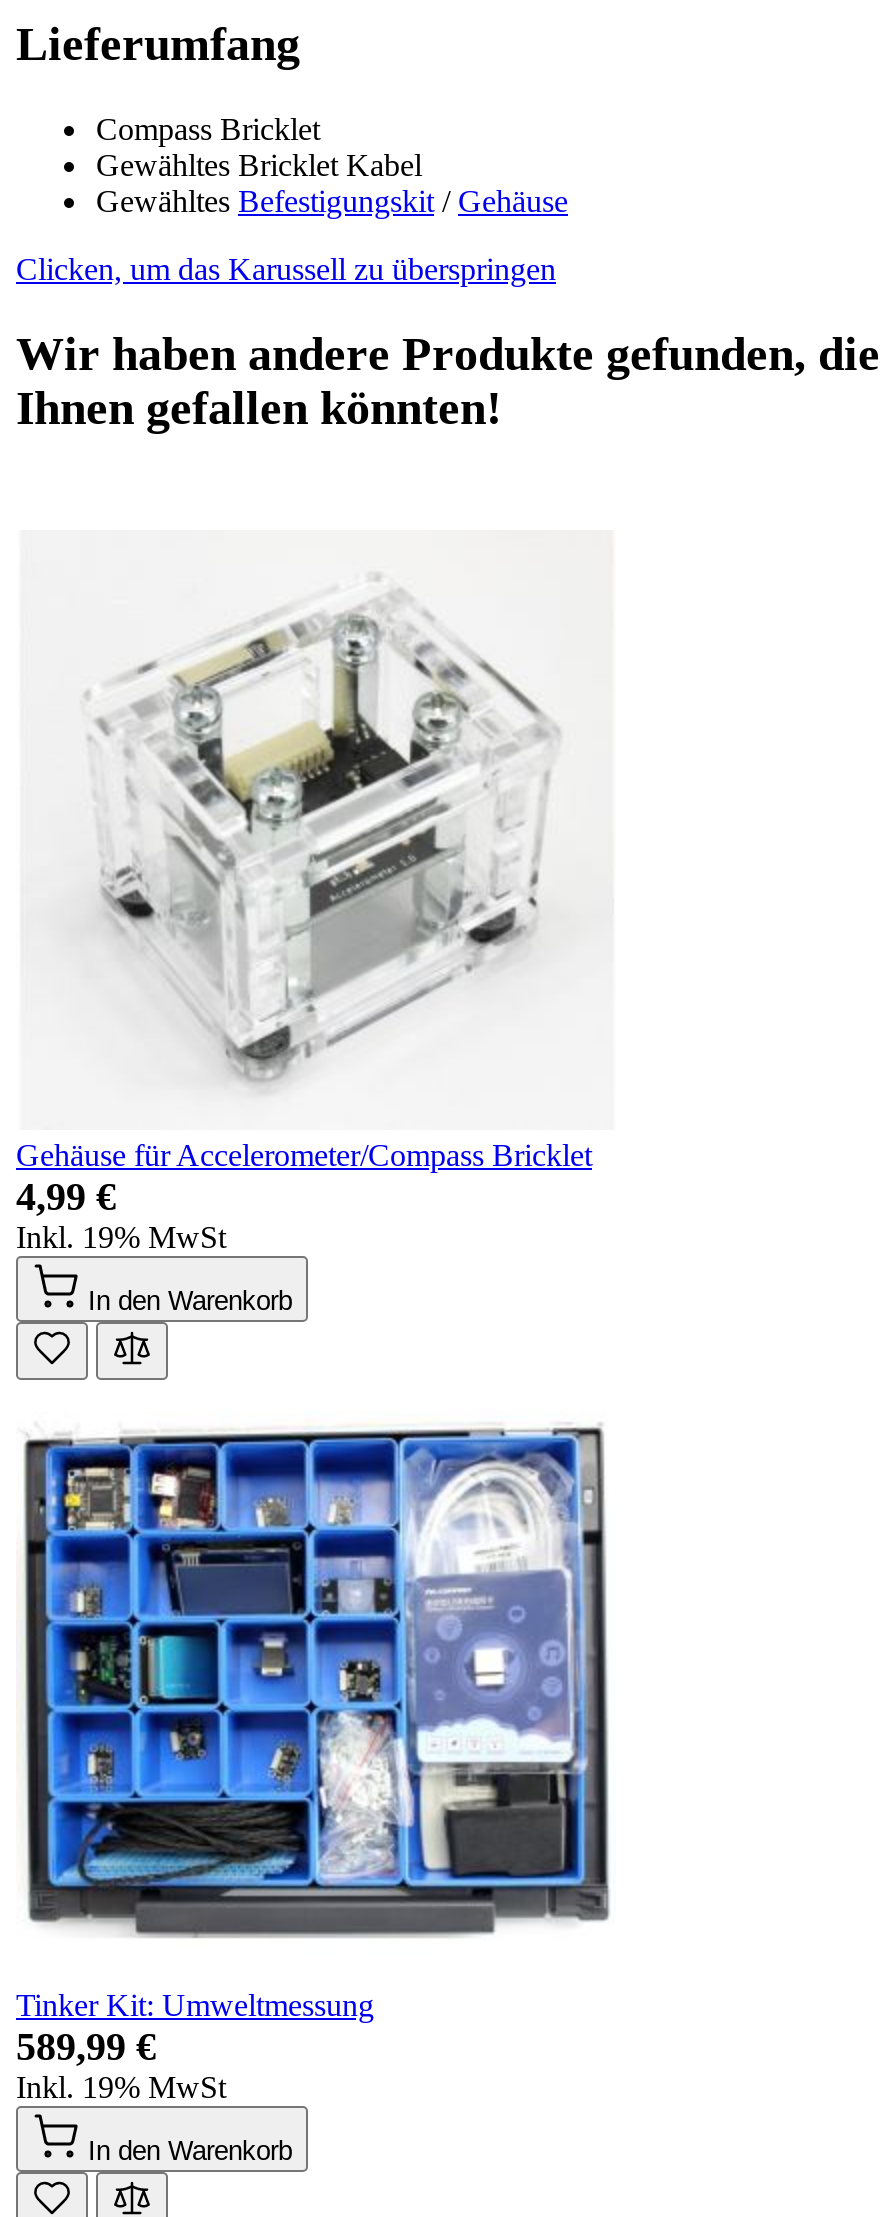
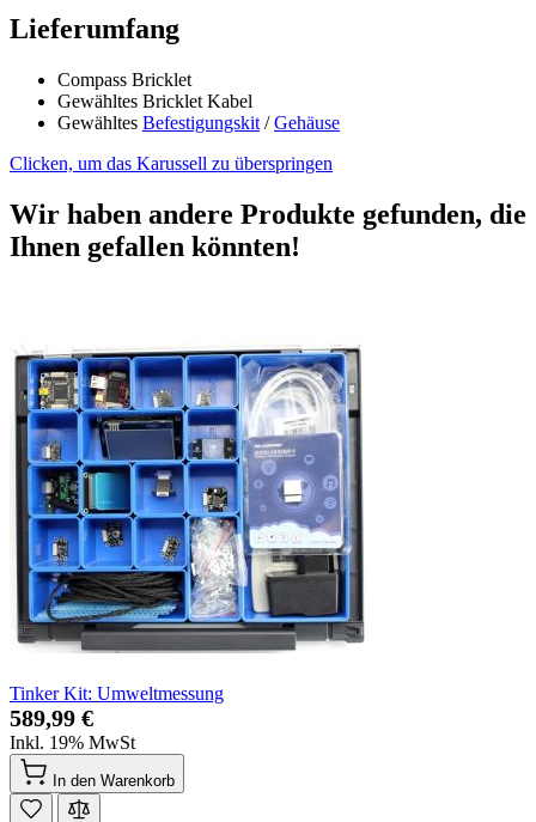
- [image]
- Gehäuse für Accelerometer/Compass Bricklet
- 4,99 €
- Inkl. 19% MwSt
- In den Warenkorb
